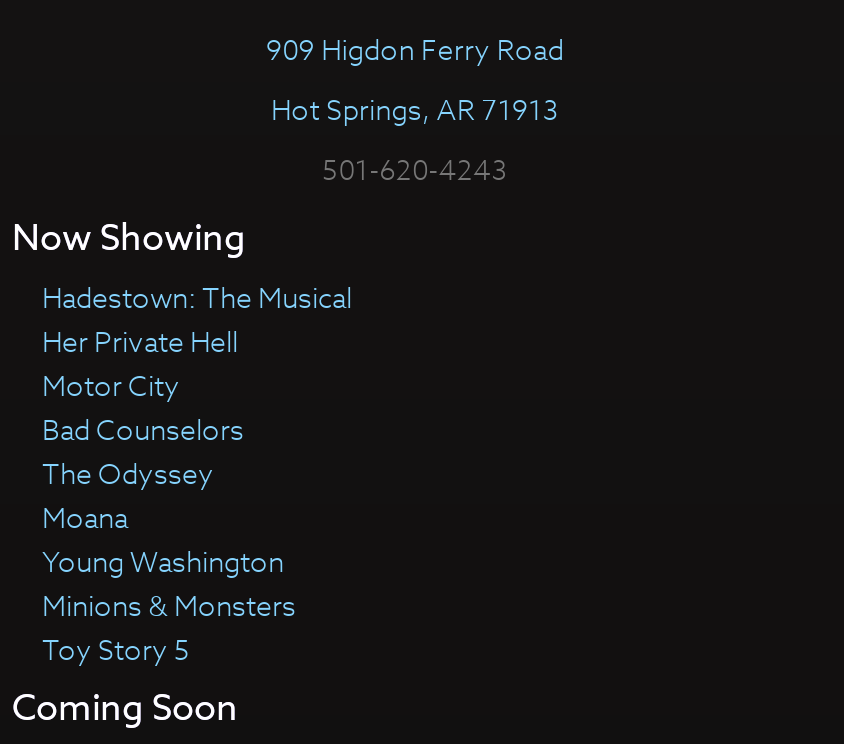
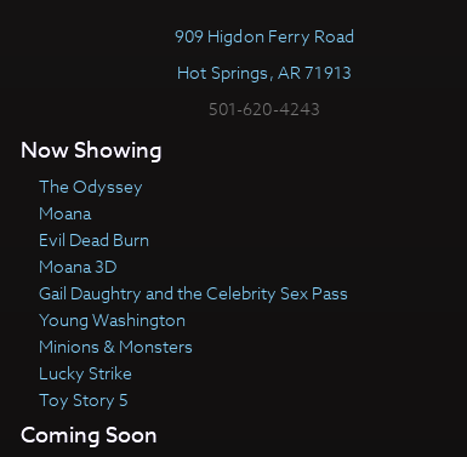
- Hadestown: The Musical
- Her Private Hell
- Motor City
- Bad Counselors

moved up: The Odyssey | Moana

+ Evil Dead Burn
+ Moana 3D
+ Gail Daughtry and the Celebrity Sex Pass

moved up: Young Washington | Minions & Monsters

+ Lucky Strike
